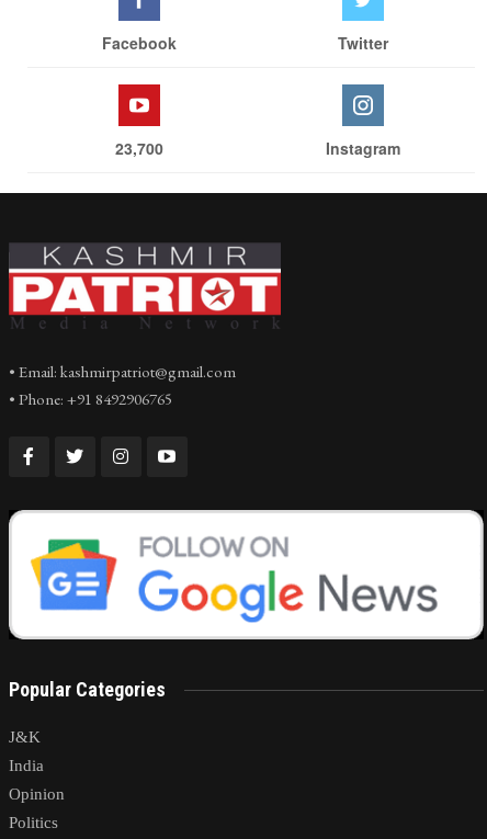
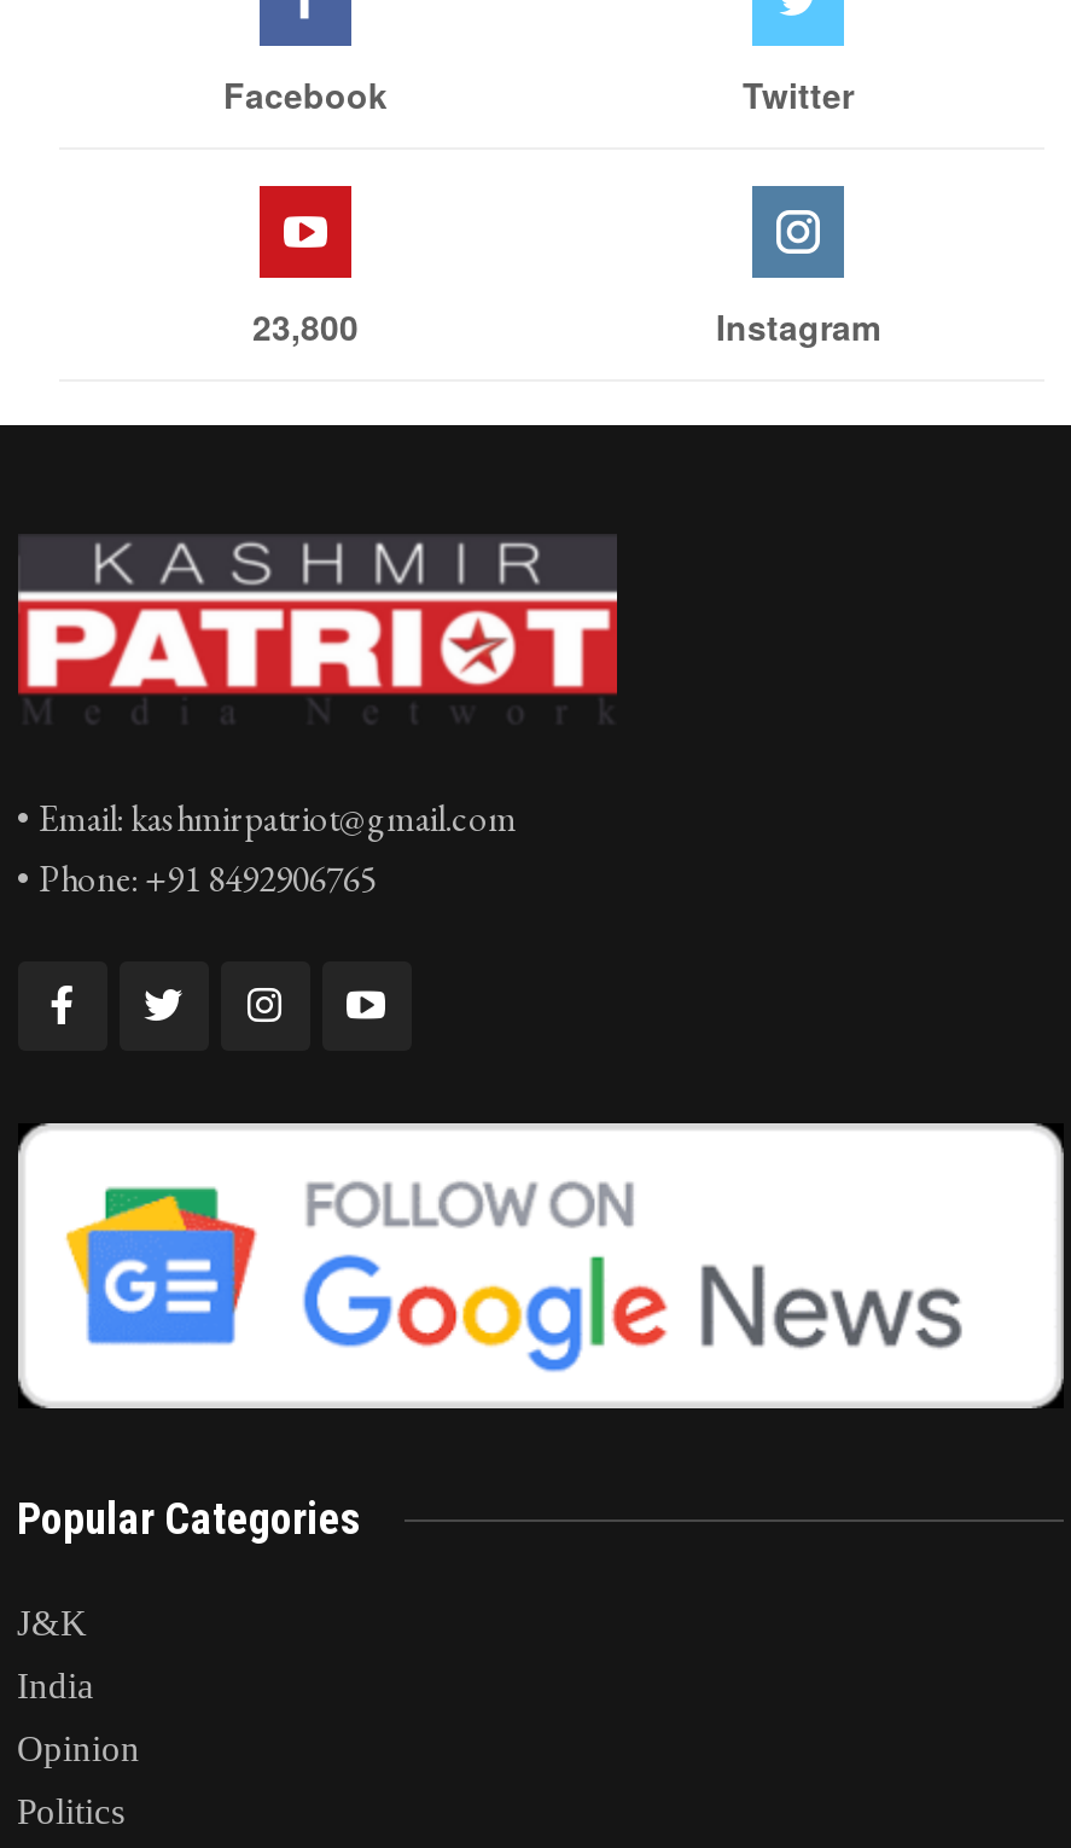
- 23,700
+ 23,800
